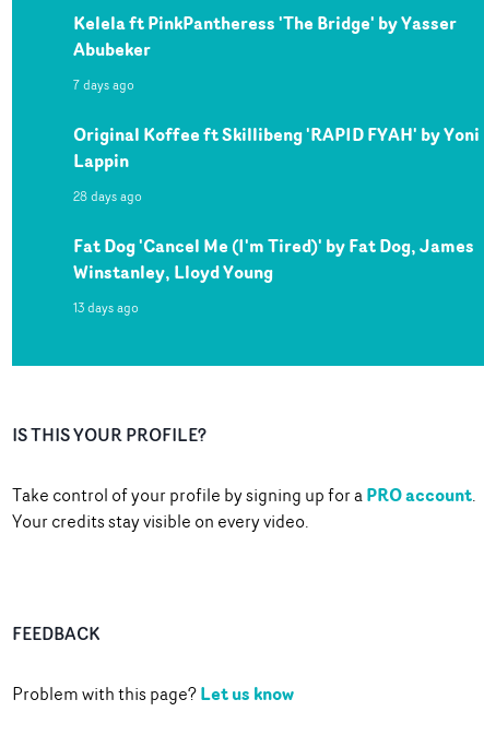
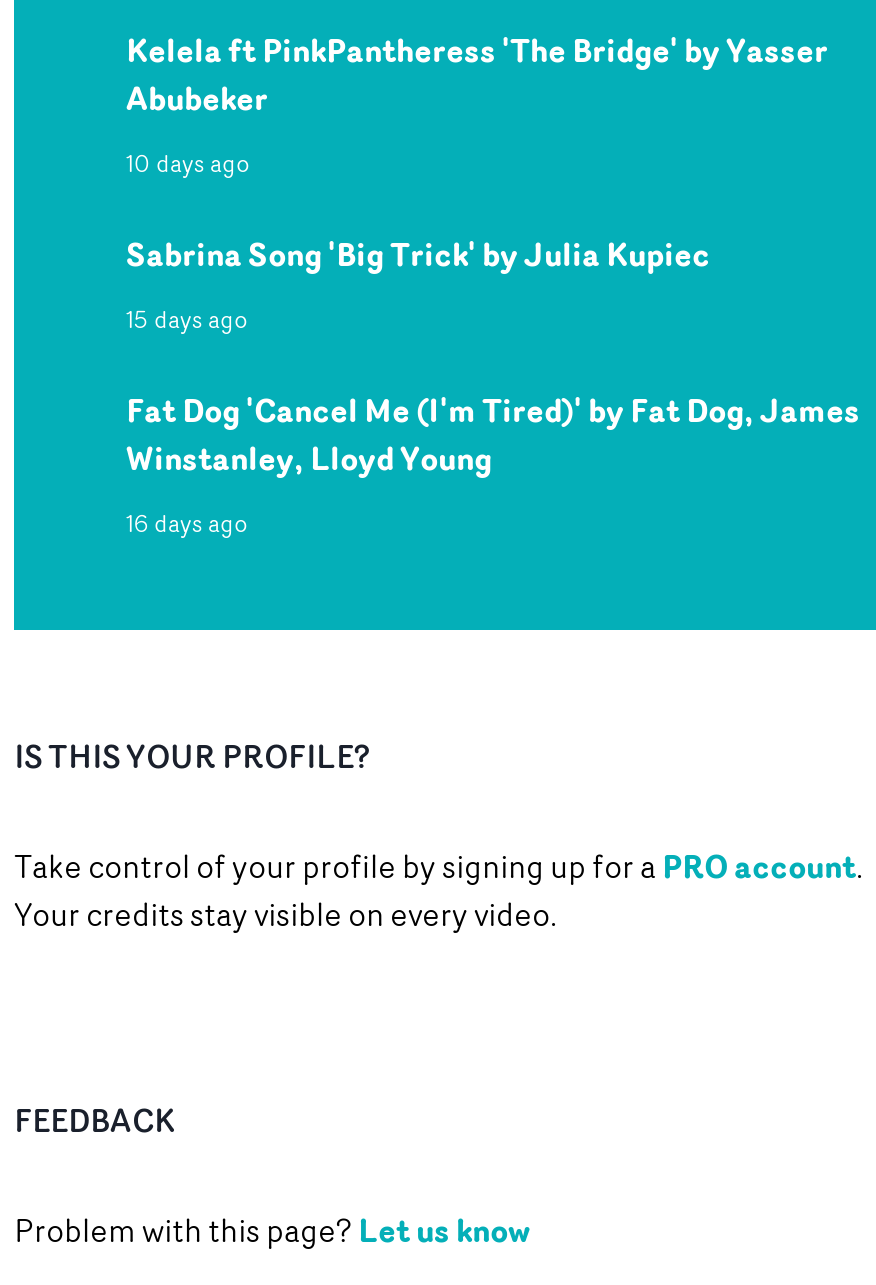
- 7 days ago
+ 10 days ago

- Original Koffee ft Skillibeng 'RAPID FYAH' by Yoni
- Lappin
+ Sabrina Song 'Big Trick' by Julia Kupiec

- 28 days ago
+ 15 days ago

- 13 days ago
+ 16 days ago
